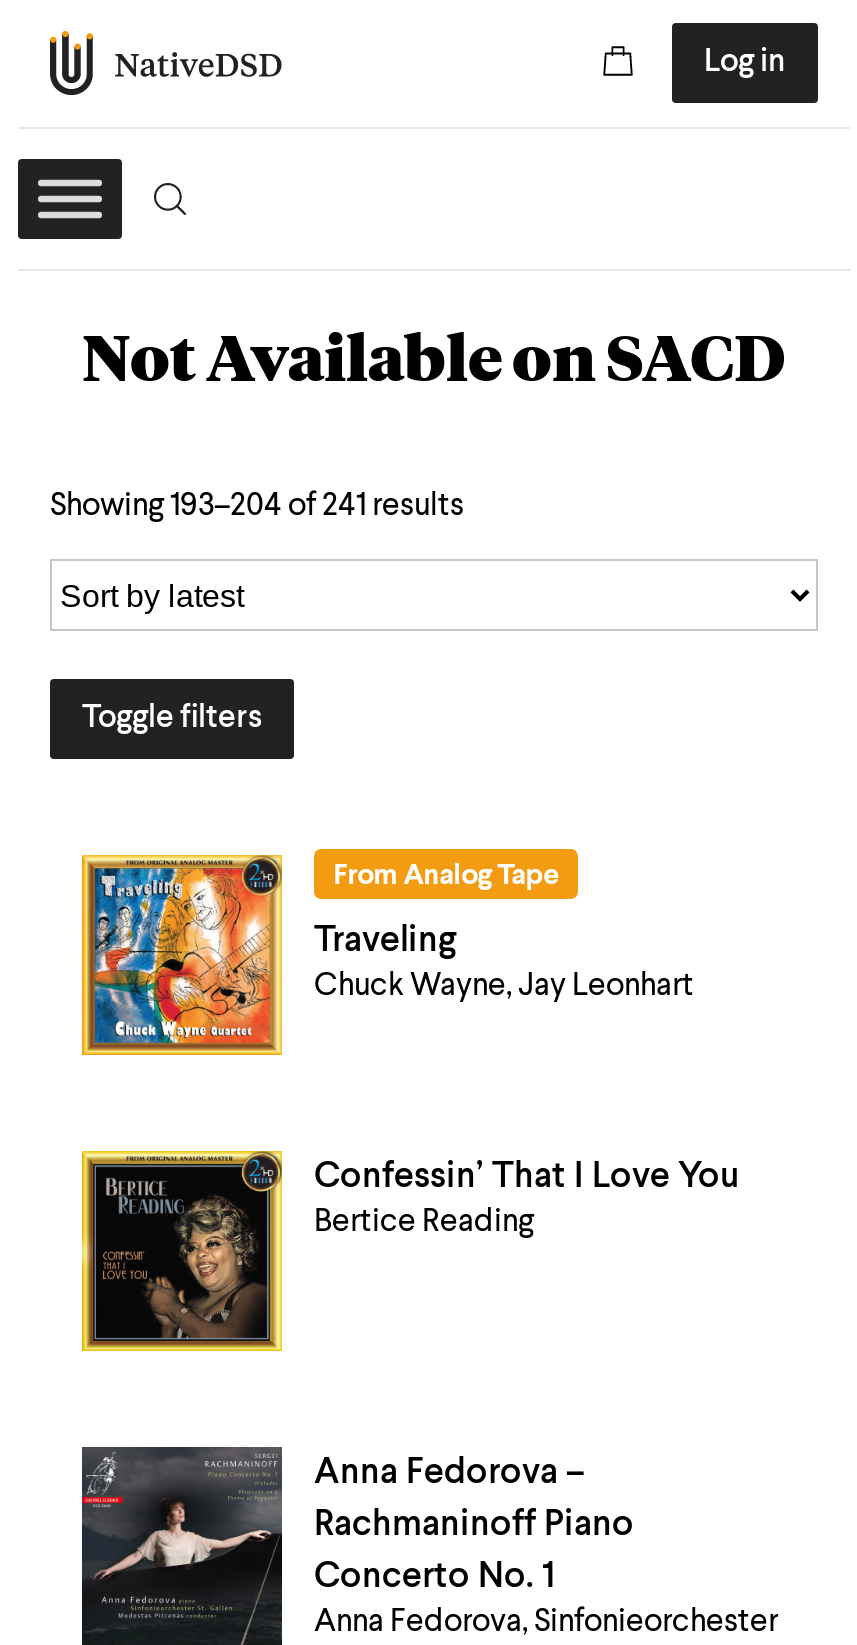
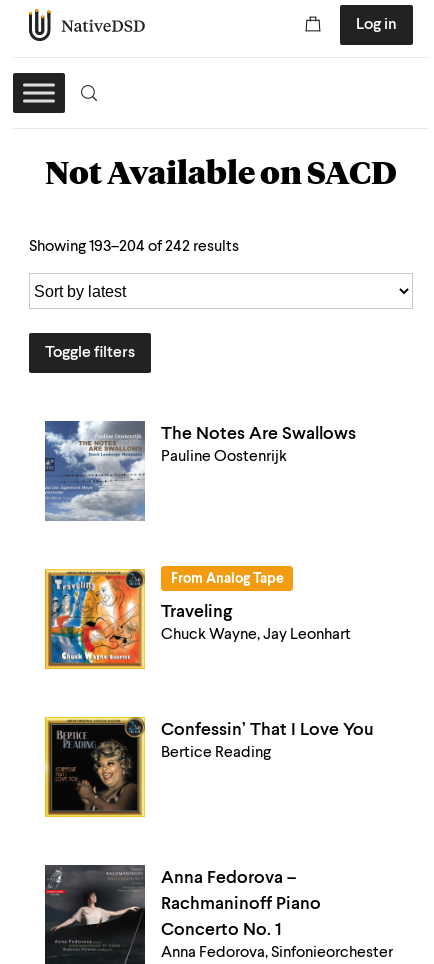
- Showing 193–204 of 241 results
+ Showing 193–204 of 242 results

+ [image]
+ The Notes Are Swallows
+ Pauline Oostenrijk
